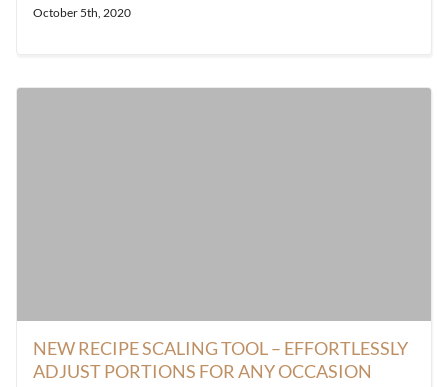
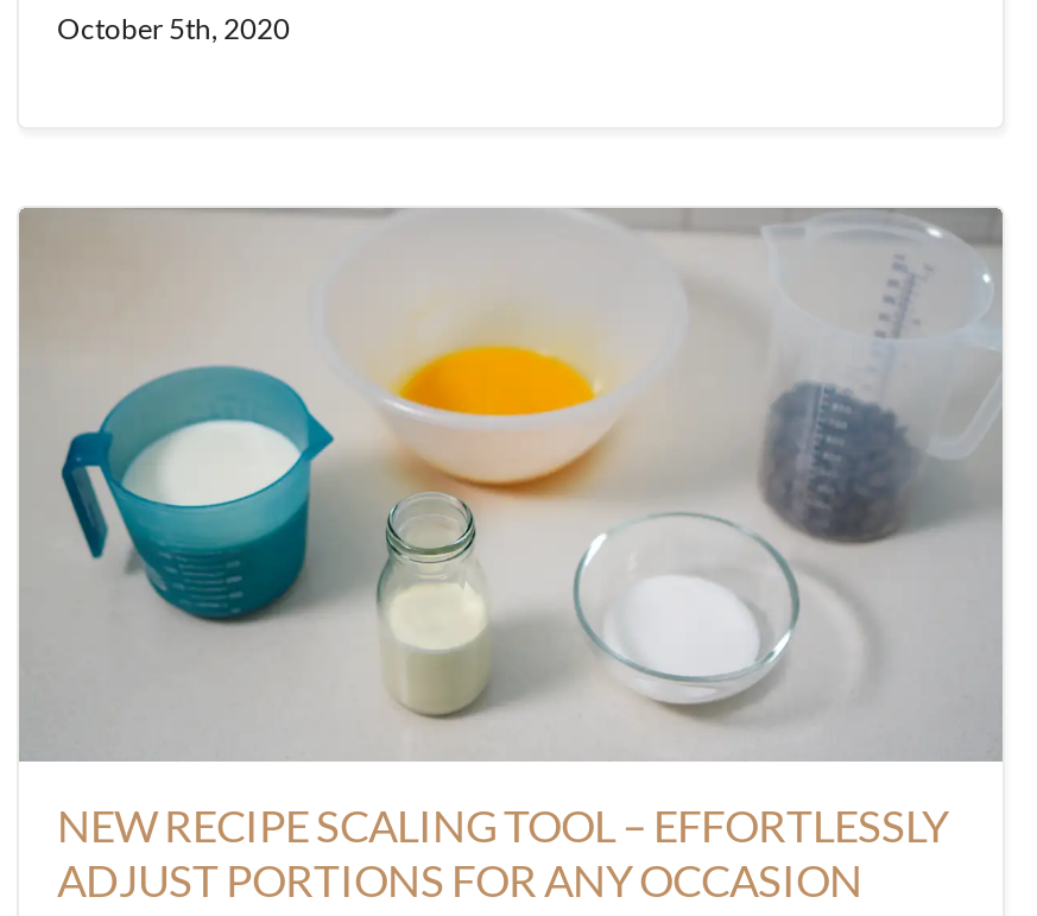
+ [image]
